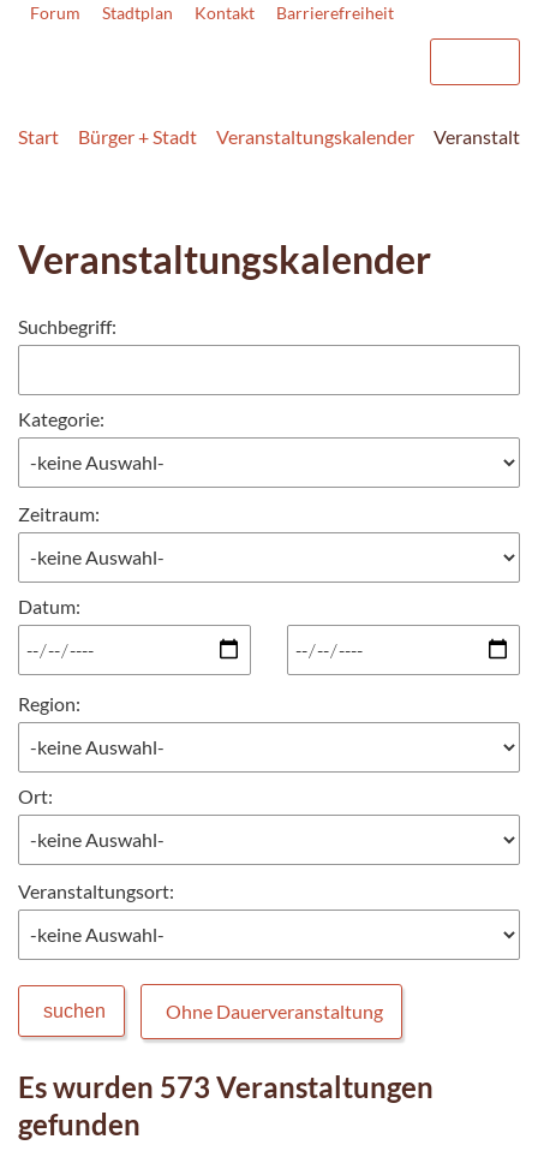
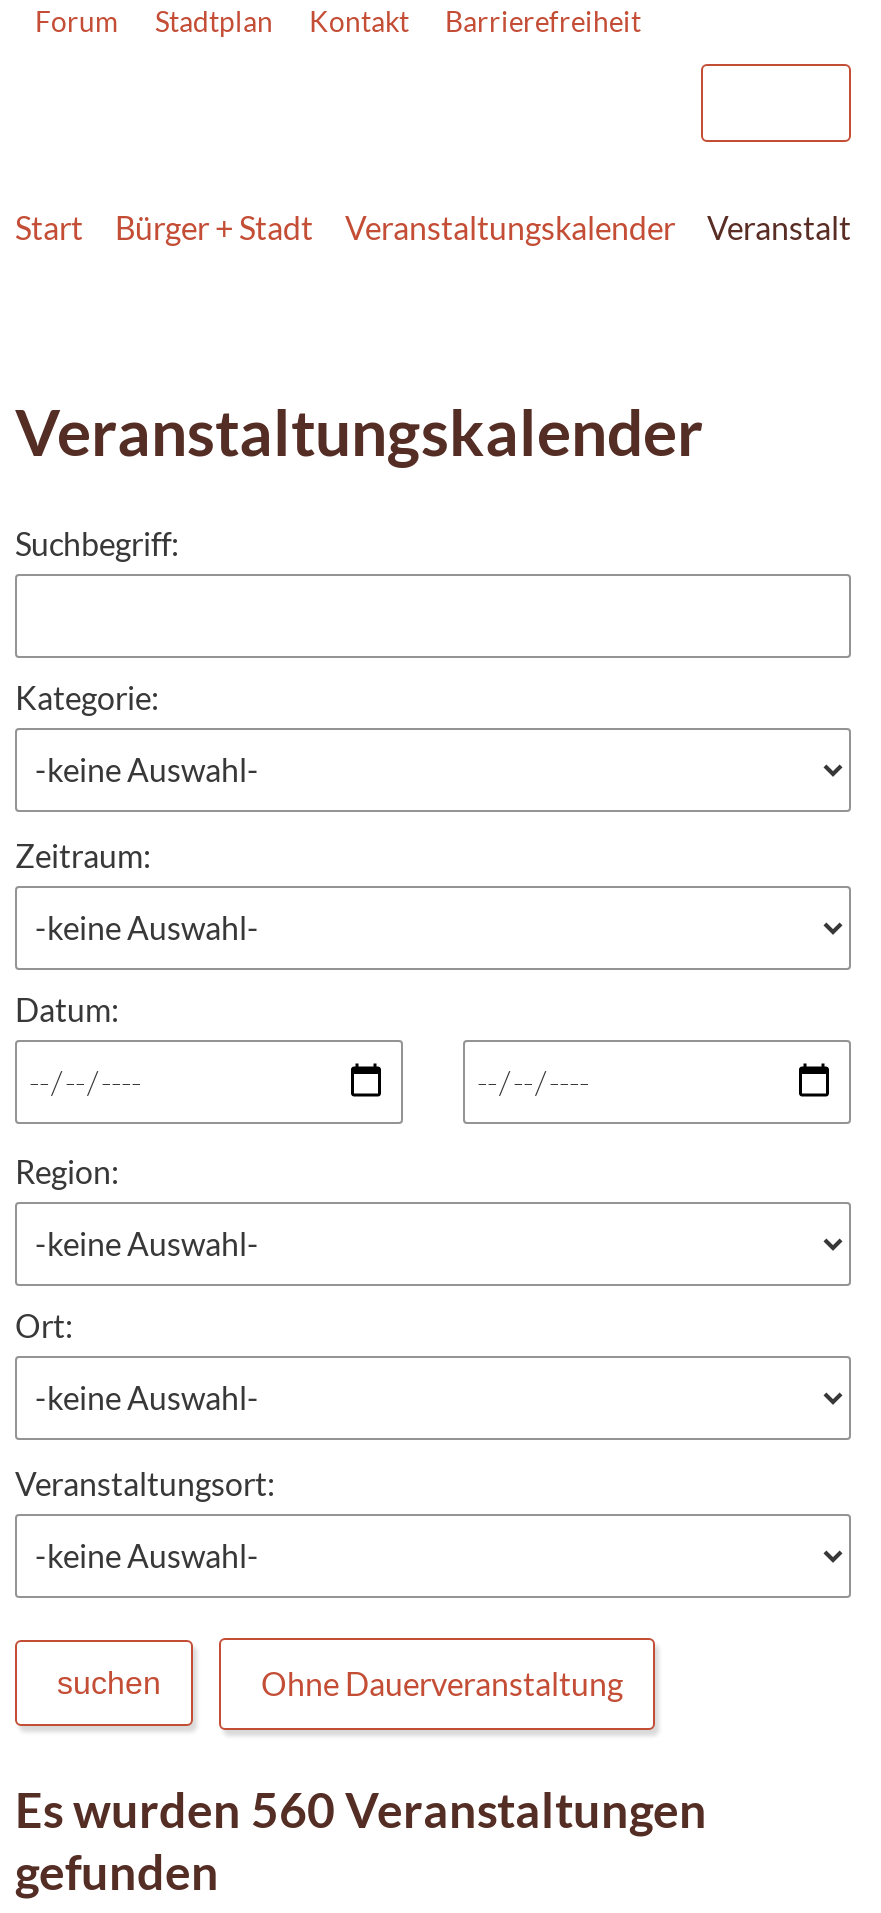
- Es wurden 573 Veranstaltungen
+ Es wurden 560 Veranstaltungen
